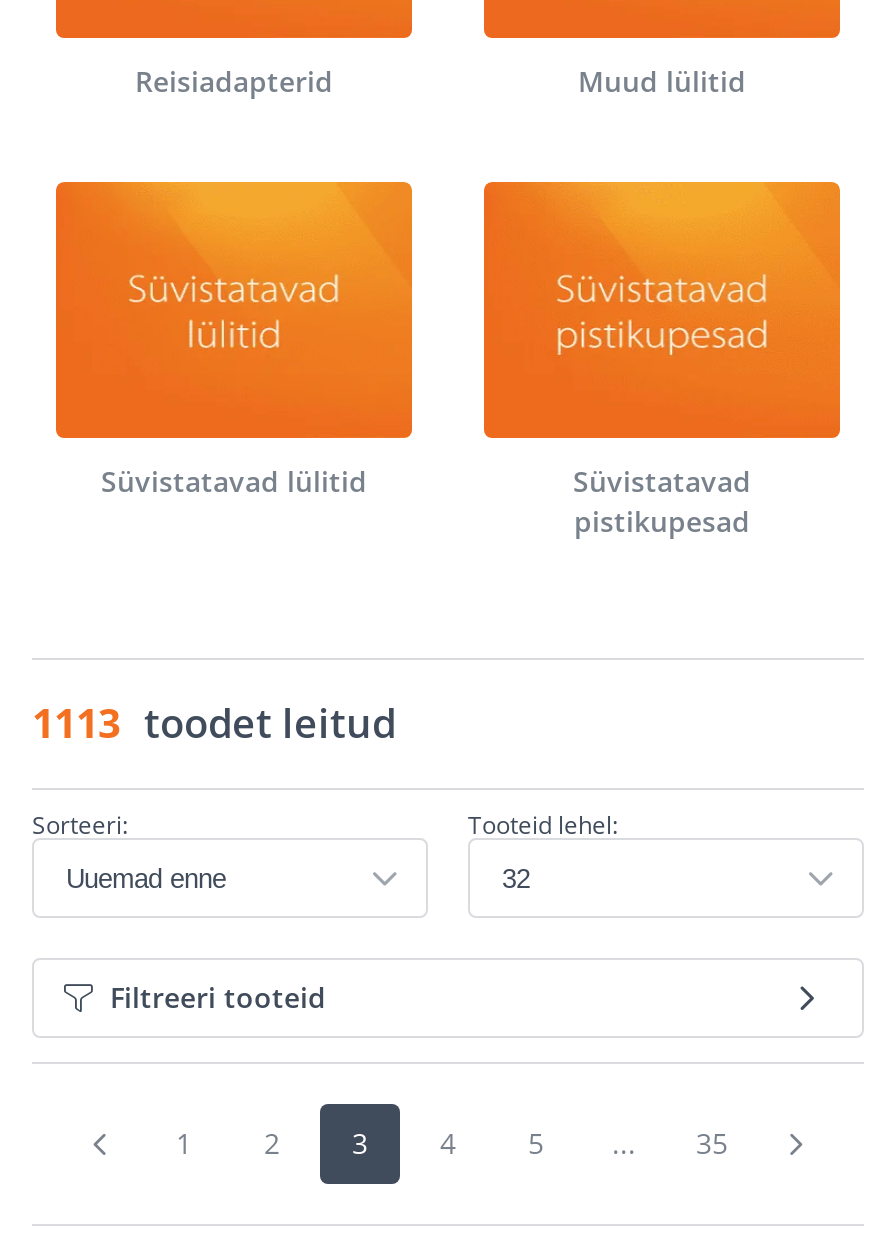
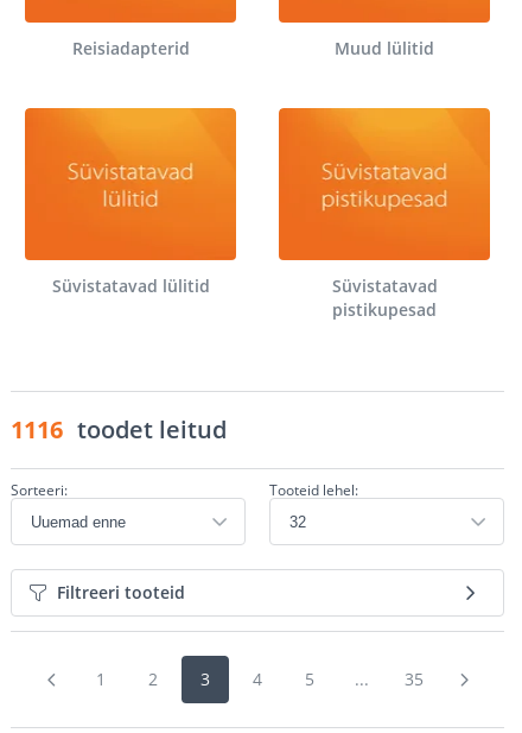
- 1113 toodet leitud
+ 1116 toodet leitud
